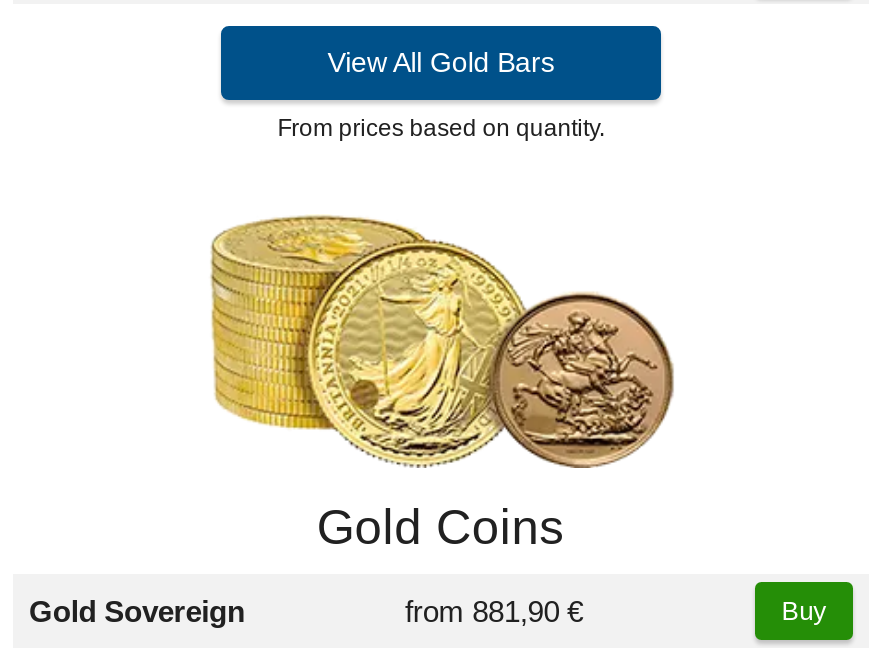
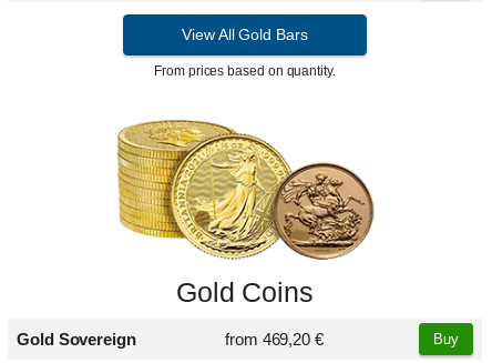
- from 881,90 €
+ from 469,20 €
